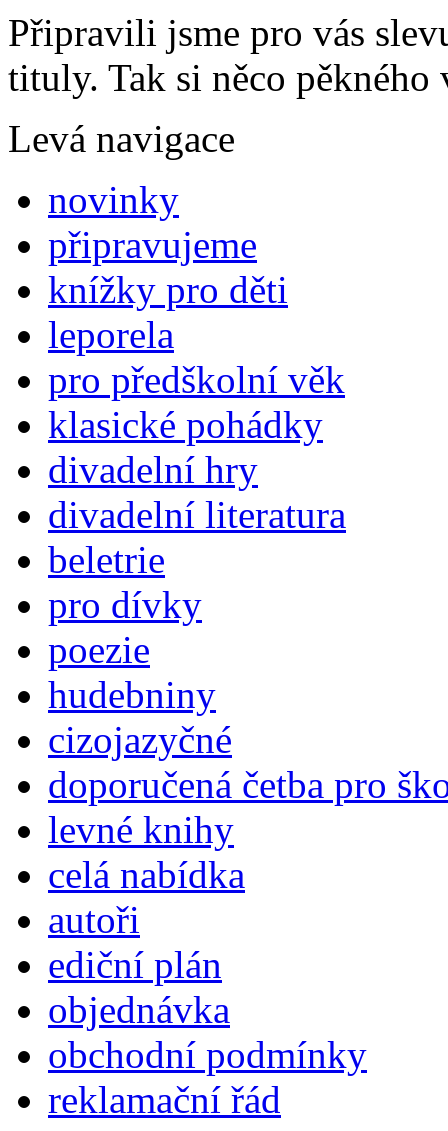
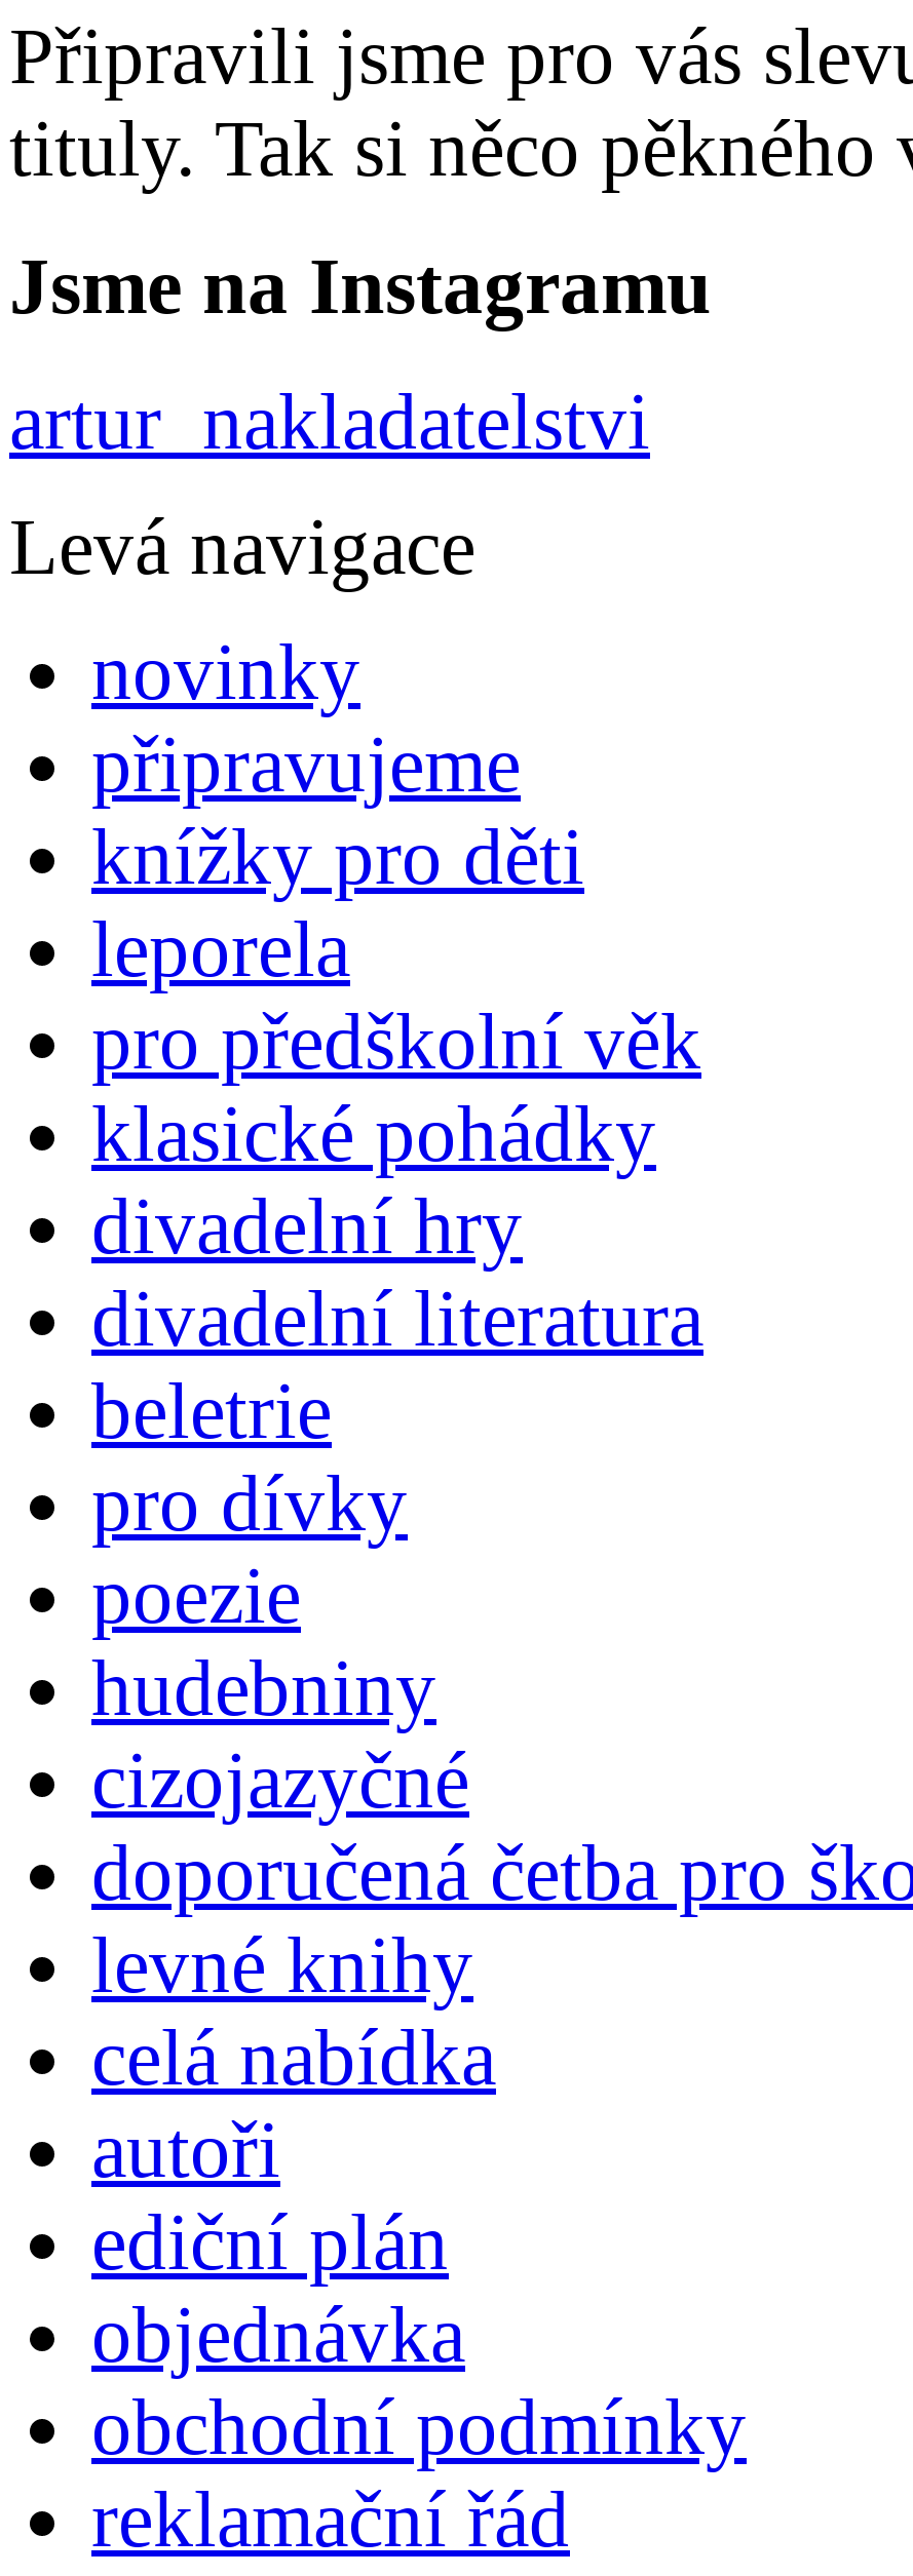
+ Jsme na Instagramu
+ artur_nakladatelstvi
